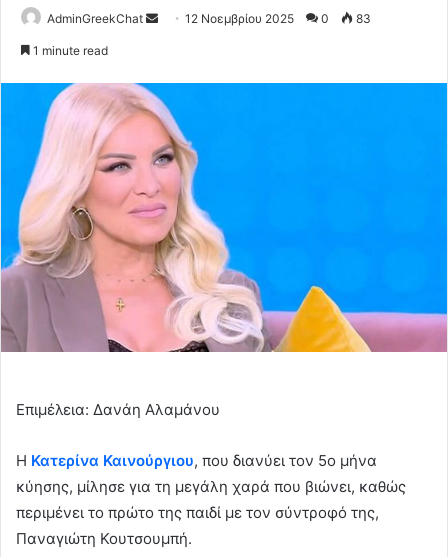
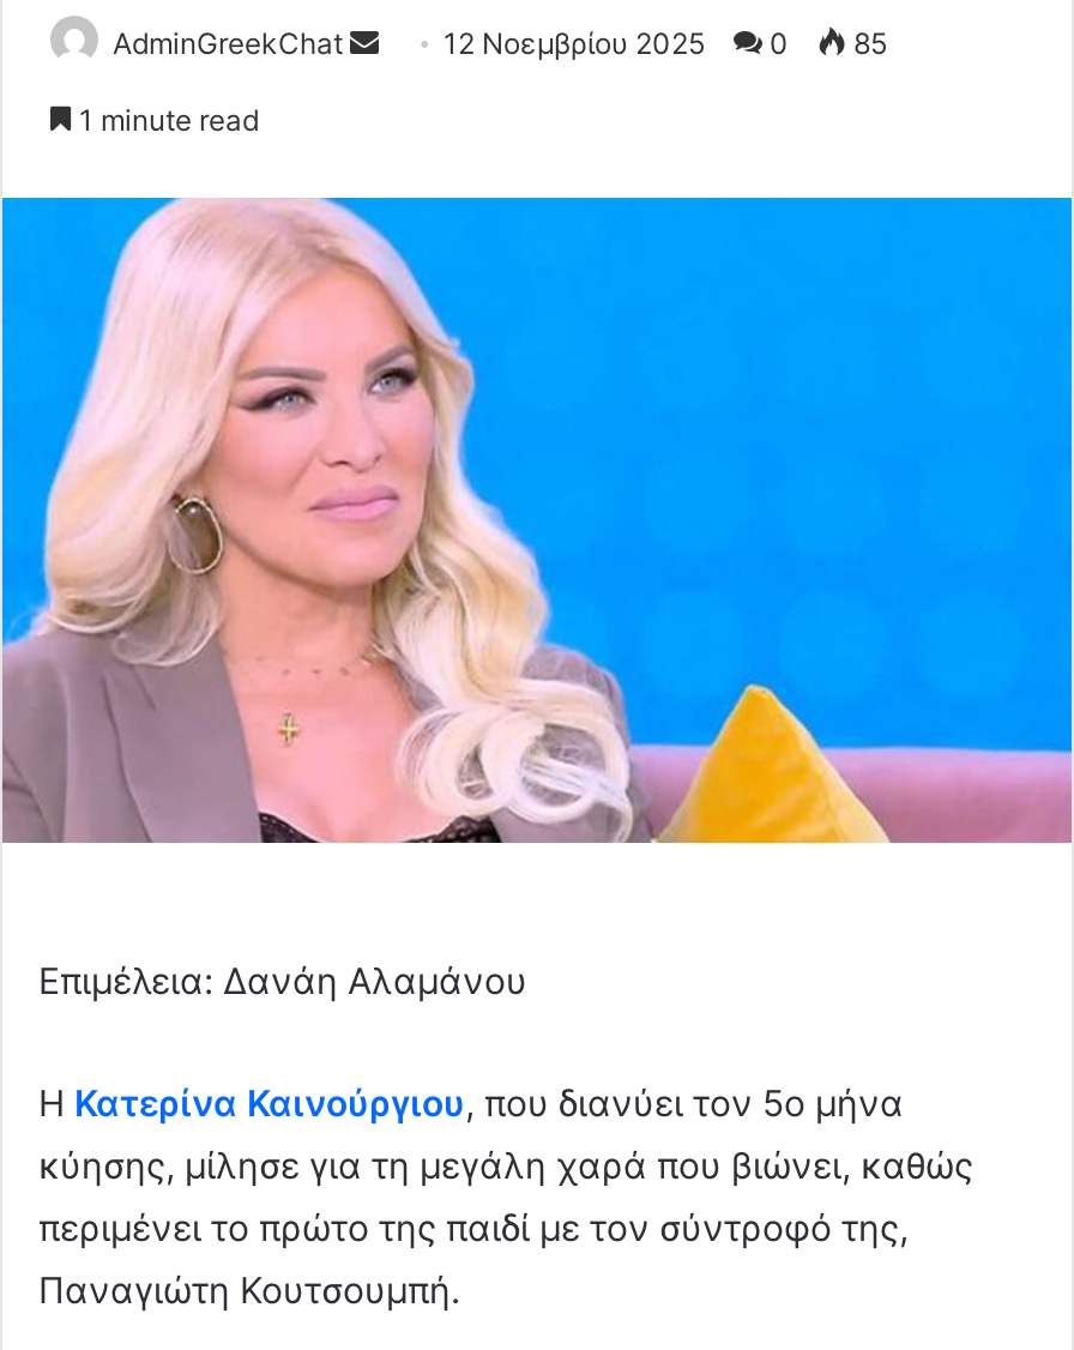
- 83
+ 85
